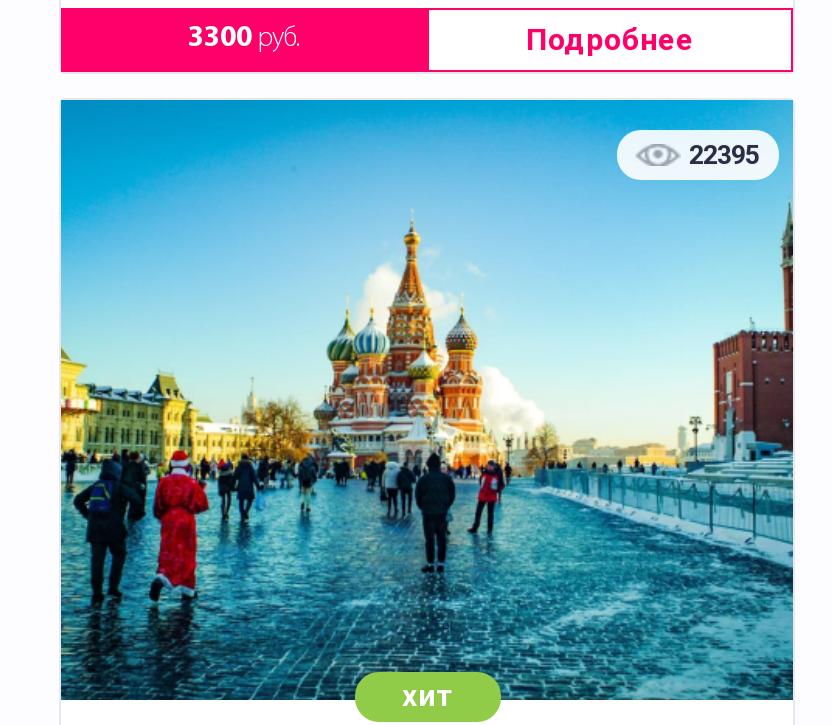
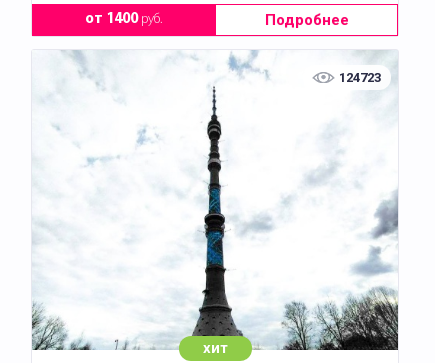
- 3300 руб.
+ от 1400 руб.

- [image]
- 22395
+ [image]
+ 124723
